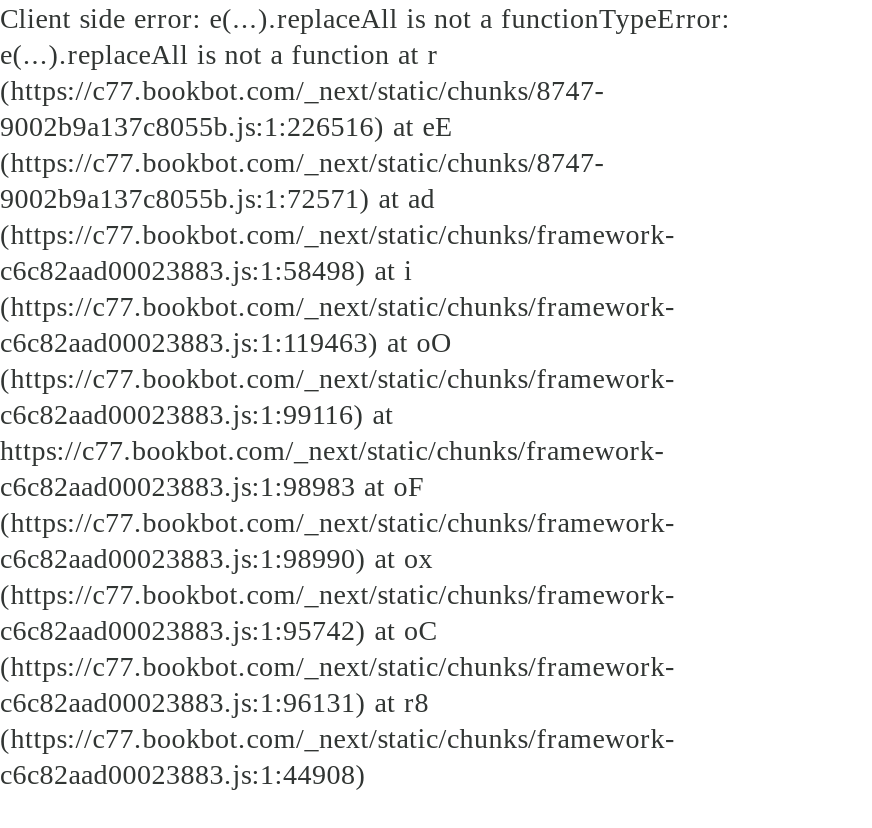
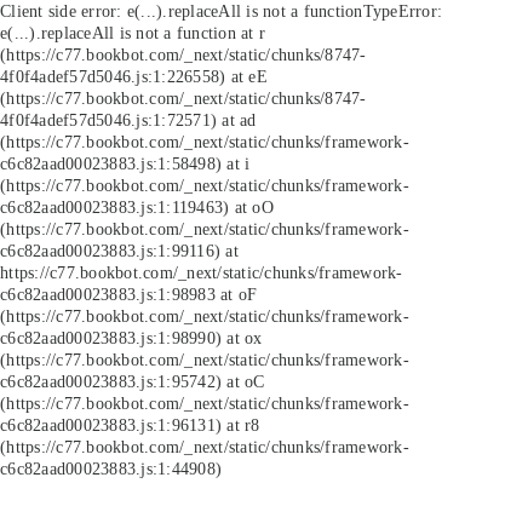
- 9002b9a137c8055b.js:1:226516) at eE
+ 4f0f4adef57d5046.js:1:226558) at eE

- 9002b9a137c8055b.js:1:72571) at ad
+ 4f0f4adef57d5046.js:1:72571) at ad
